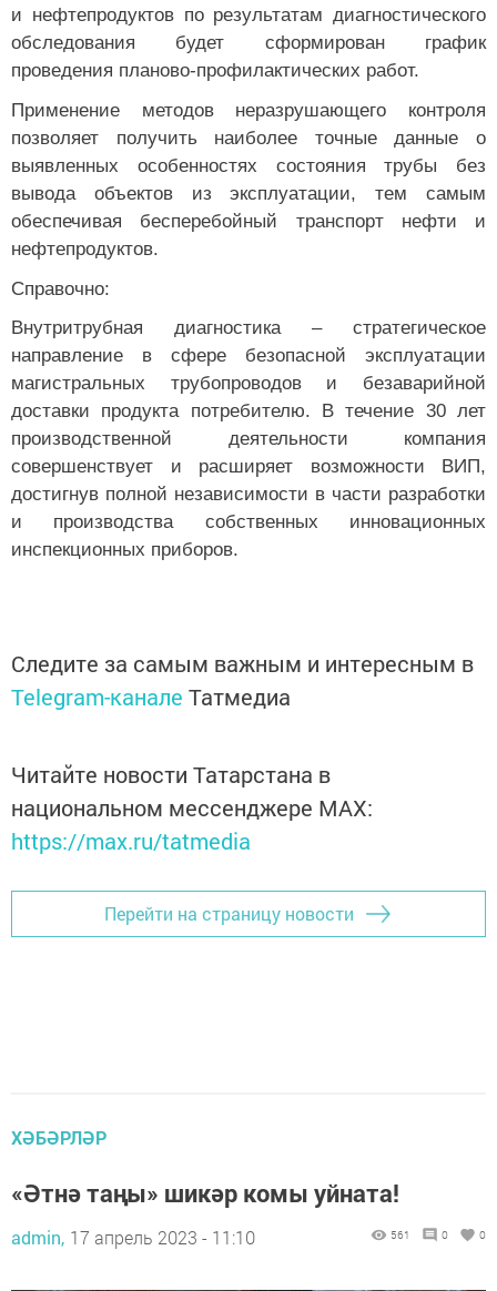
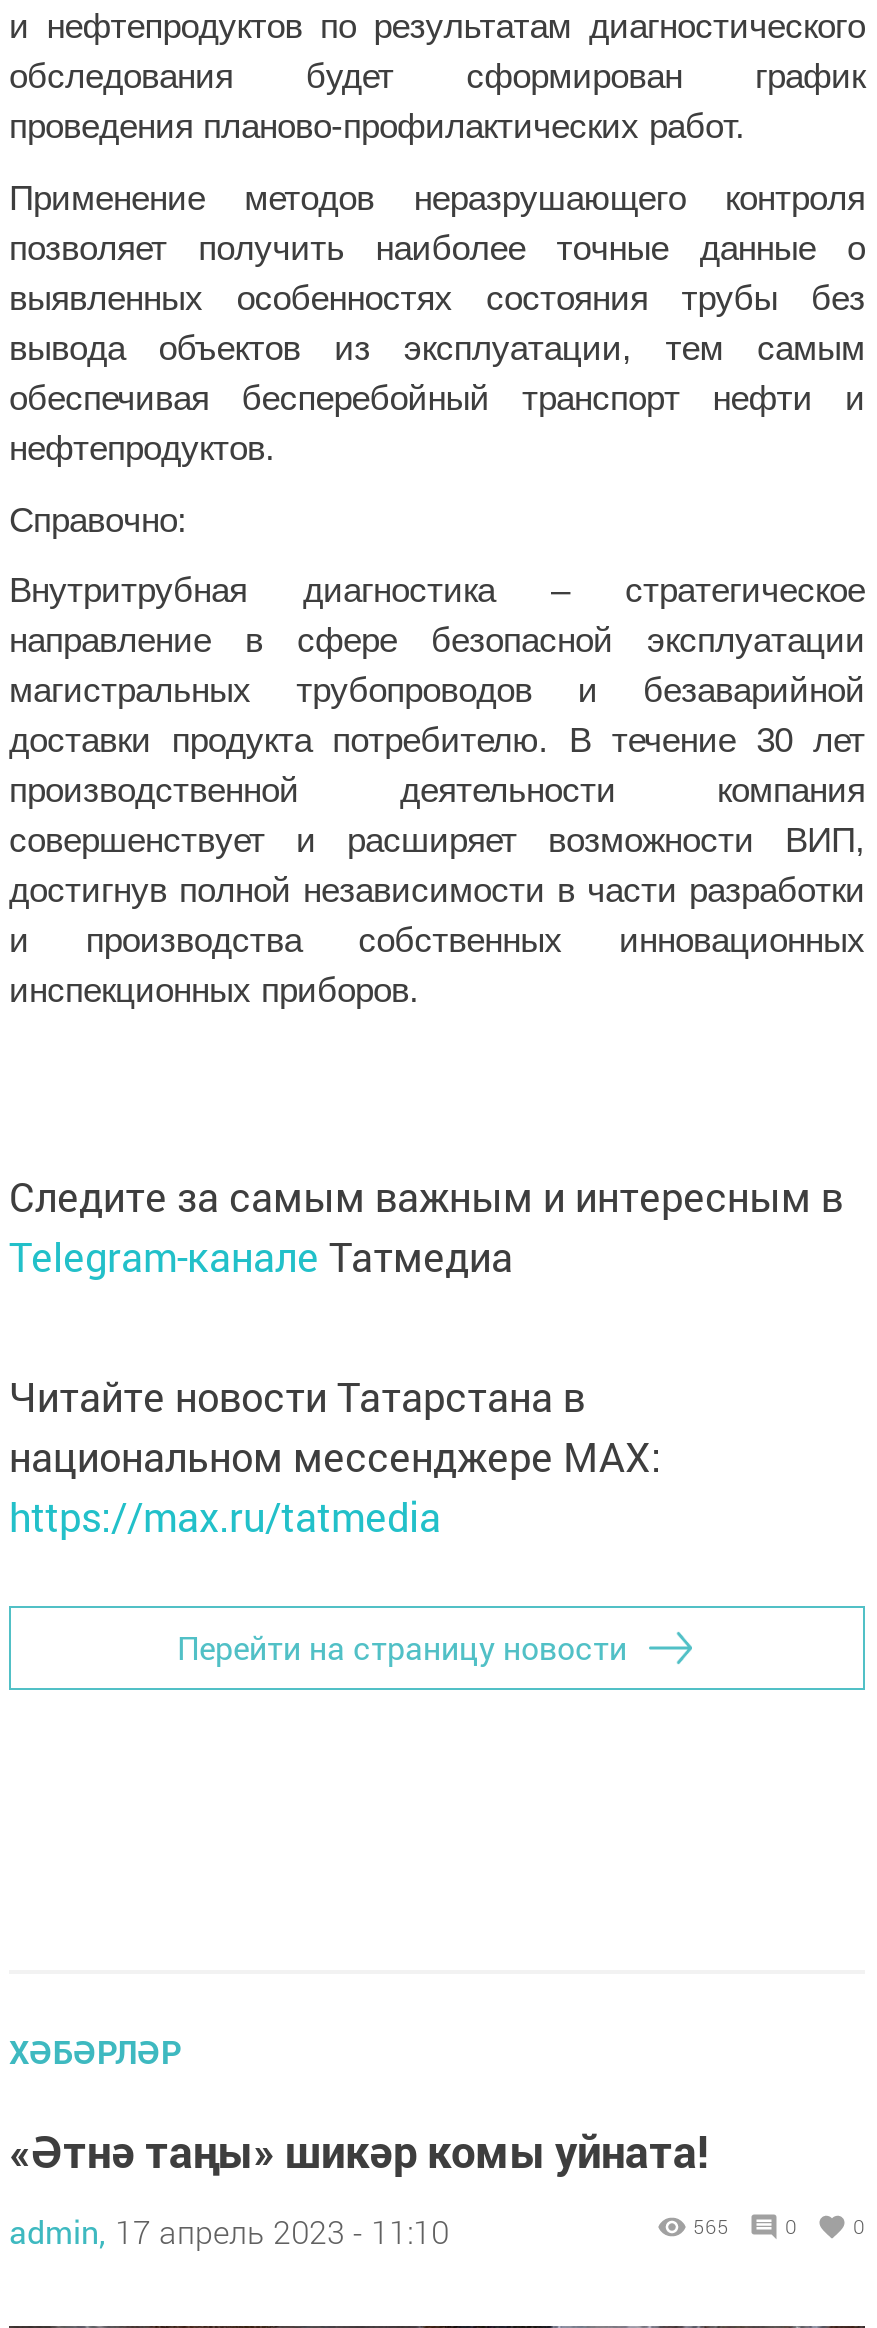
- 561
+ 565
